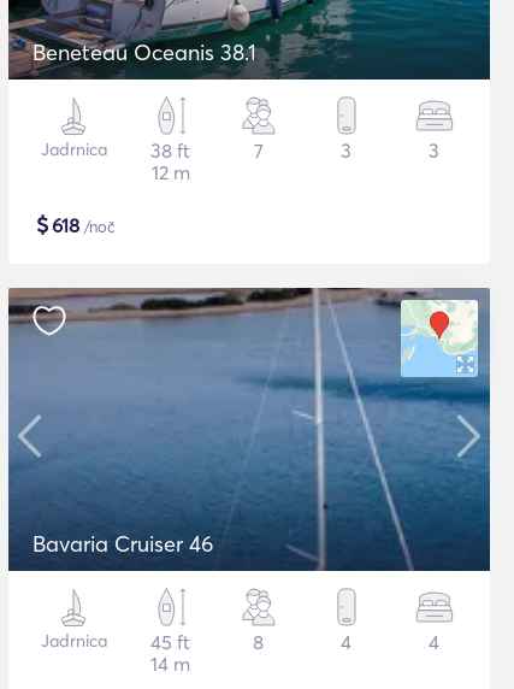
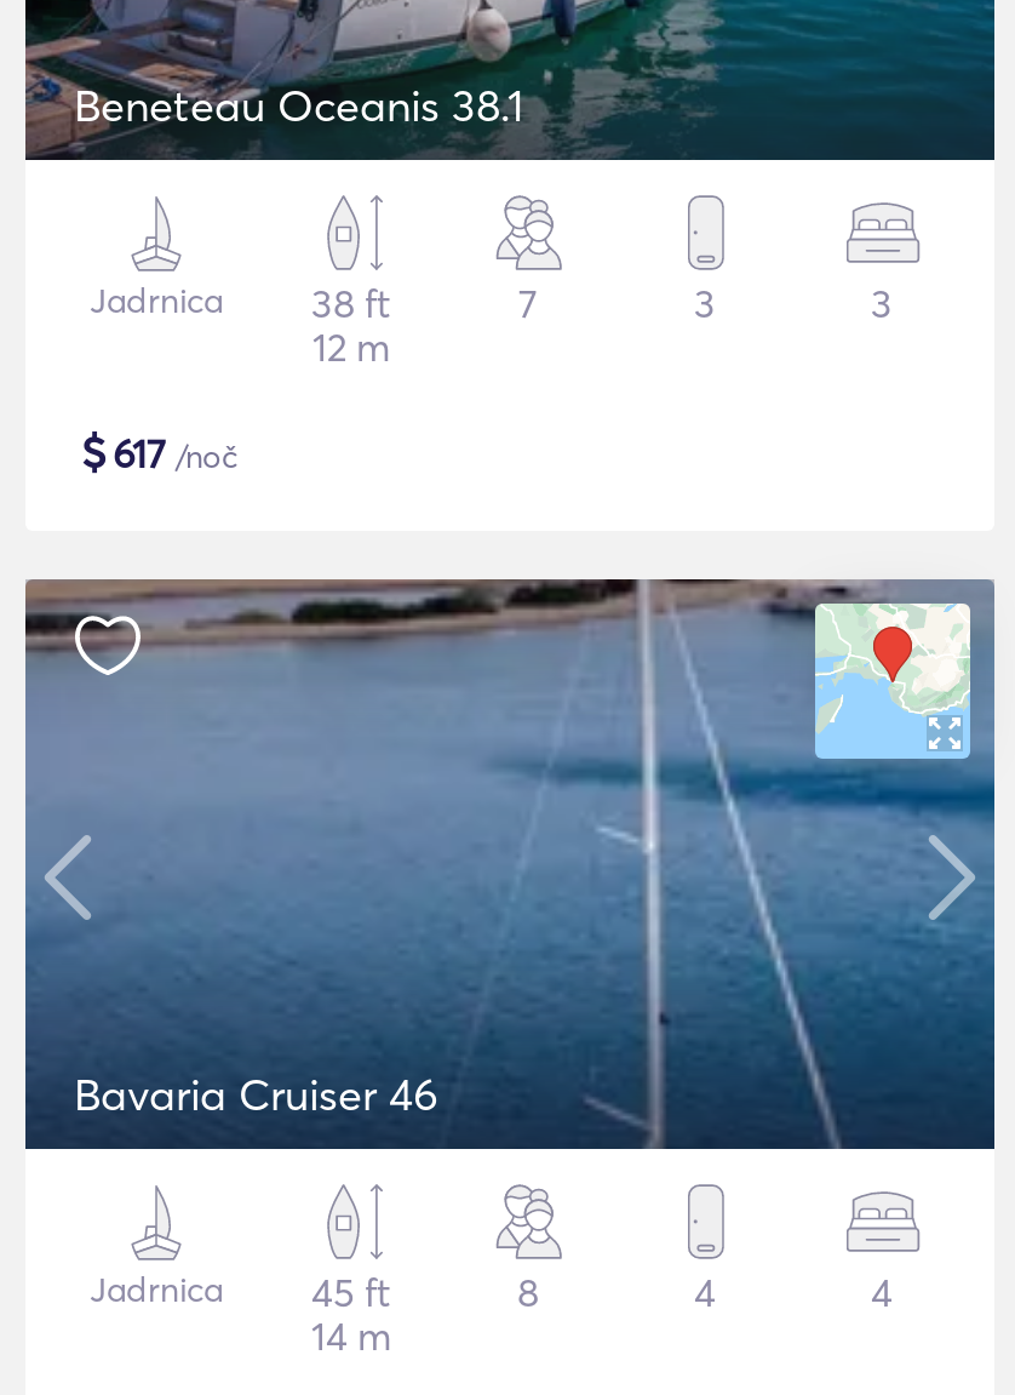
- $618 /noč
+ $617 /noč
